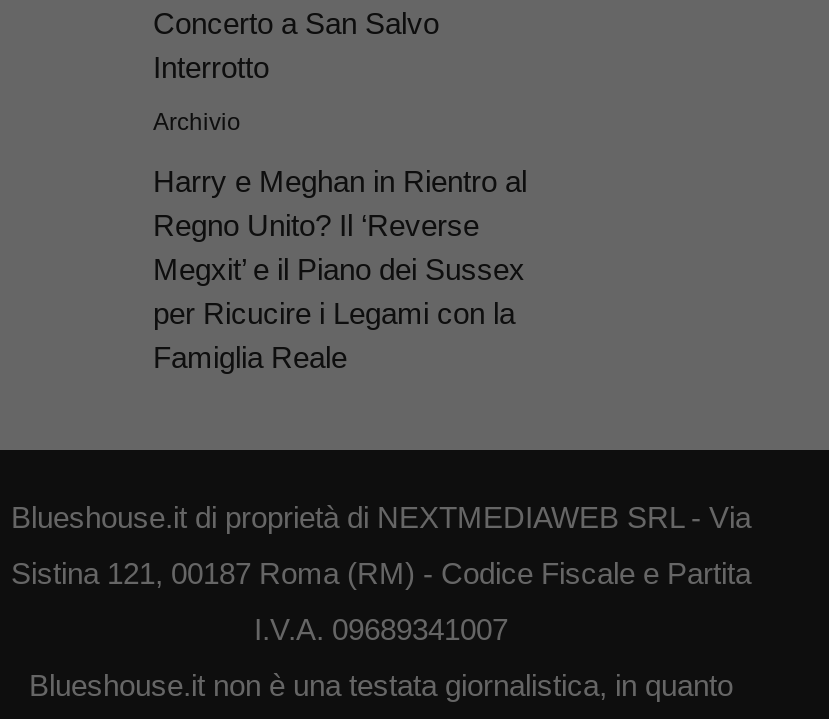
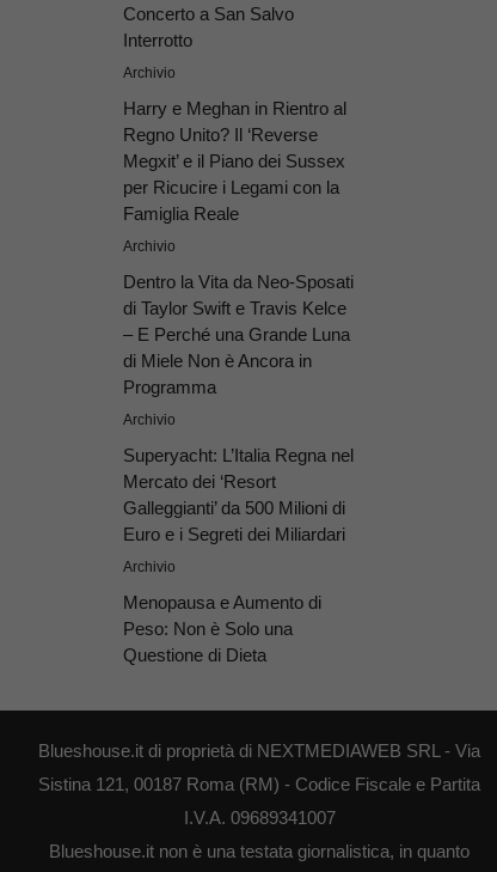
+ Archivio
+ Dentro la Vita da Neo-Sposati
+ di Taylor Swift e Travis Kelce
+ – E Perché una Grande Luna
+ di Miele Non è Ancora in
+ Programma
+ Archivio
+ Superyacht: L’Italia Regna nel
+ Mercato dei ‘Resort
+ Galleggianti’ da 500 Milioni di
+ Euro e i Segreti dei Miliardari
+ Archivio
+ Menopausa e Aumento di
+ Peso: Non è Solo una
+ Questione di Dieta
